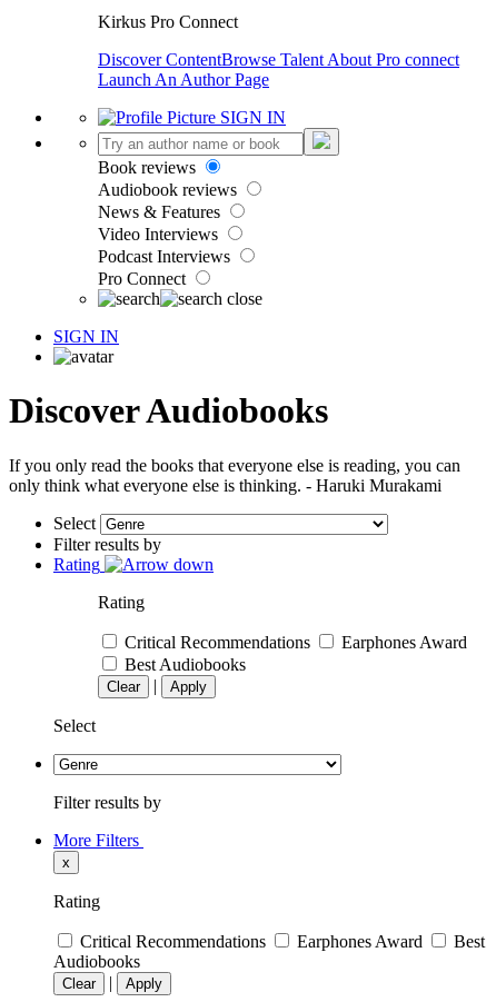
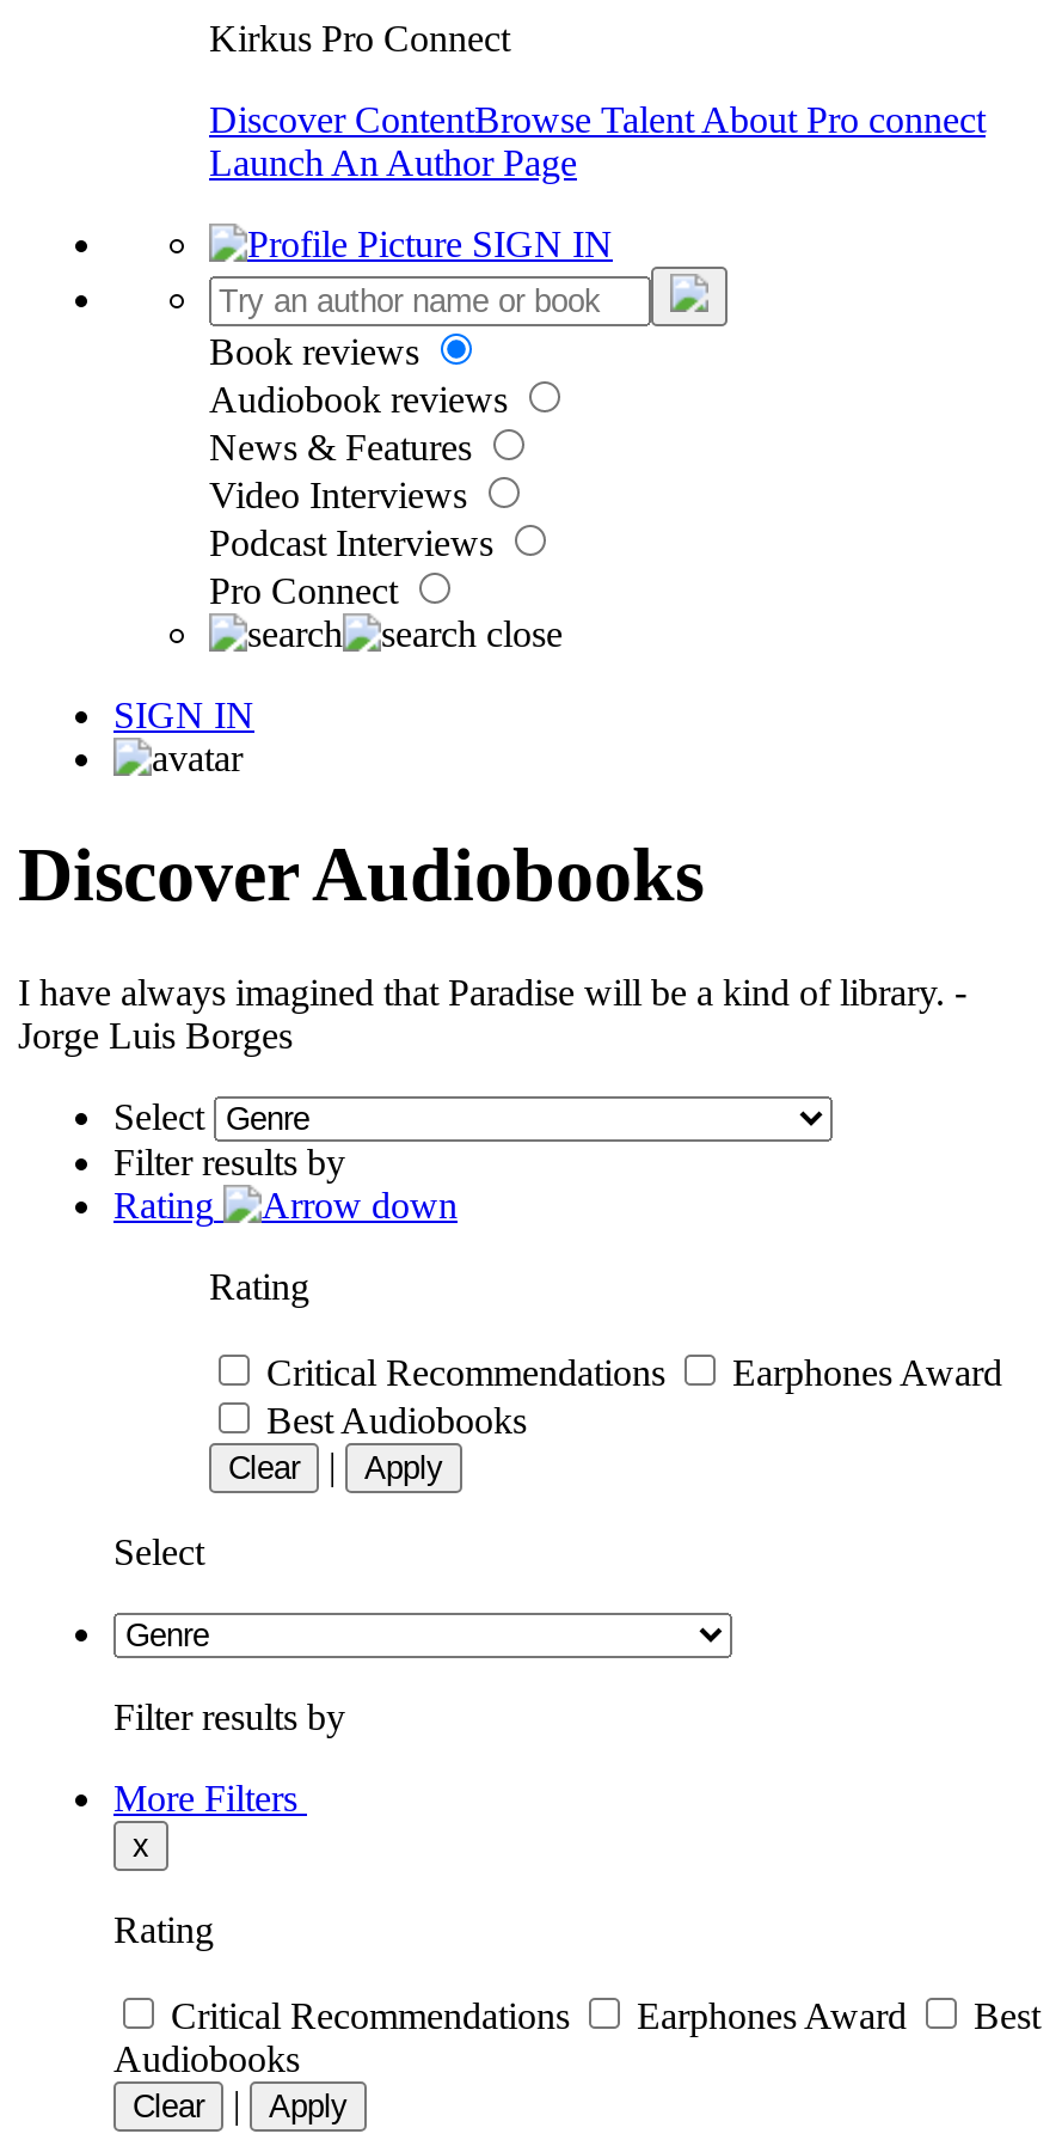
- If you only read the books that everyone else is reading, you can
- only think what everyone else is thinking. - Haruki Murakami
+ I have always imagined that Paradise will be a kind of library. -
+ Jorge Luis Borges
